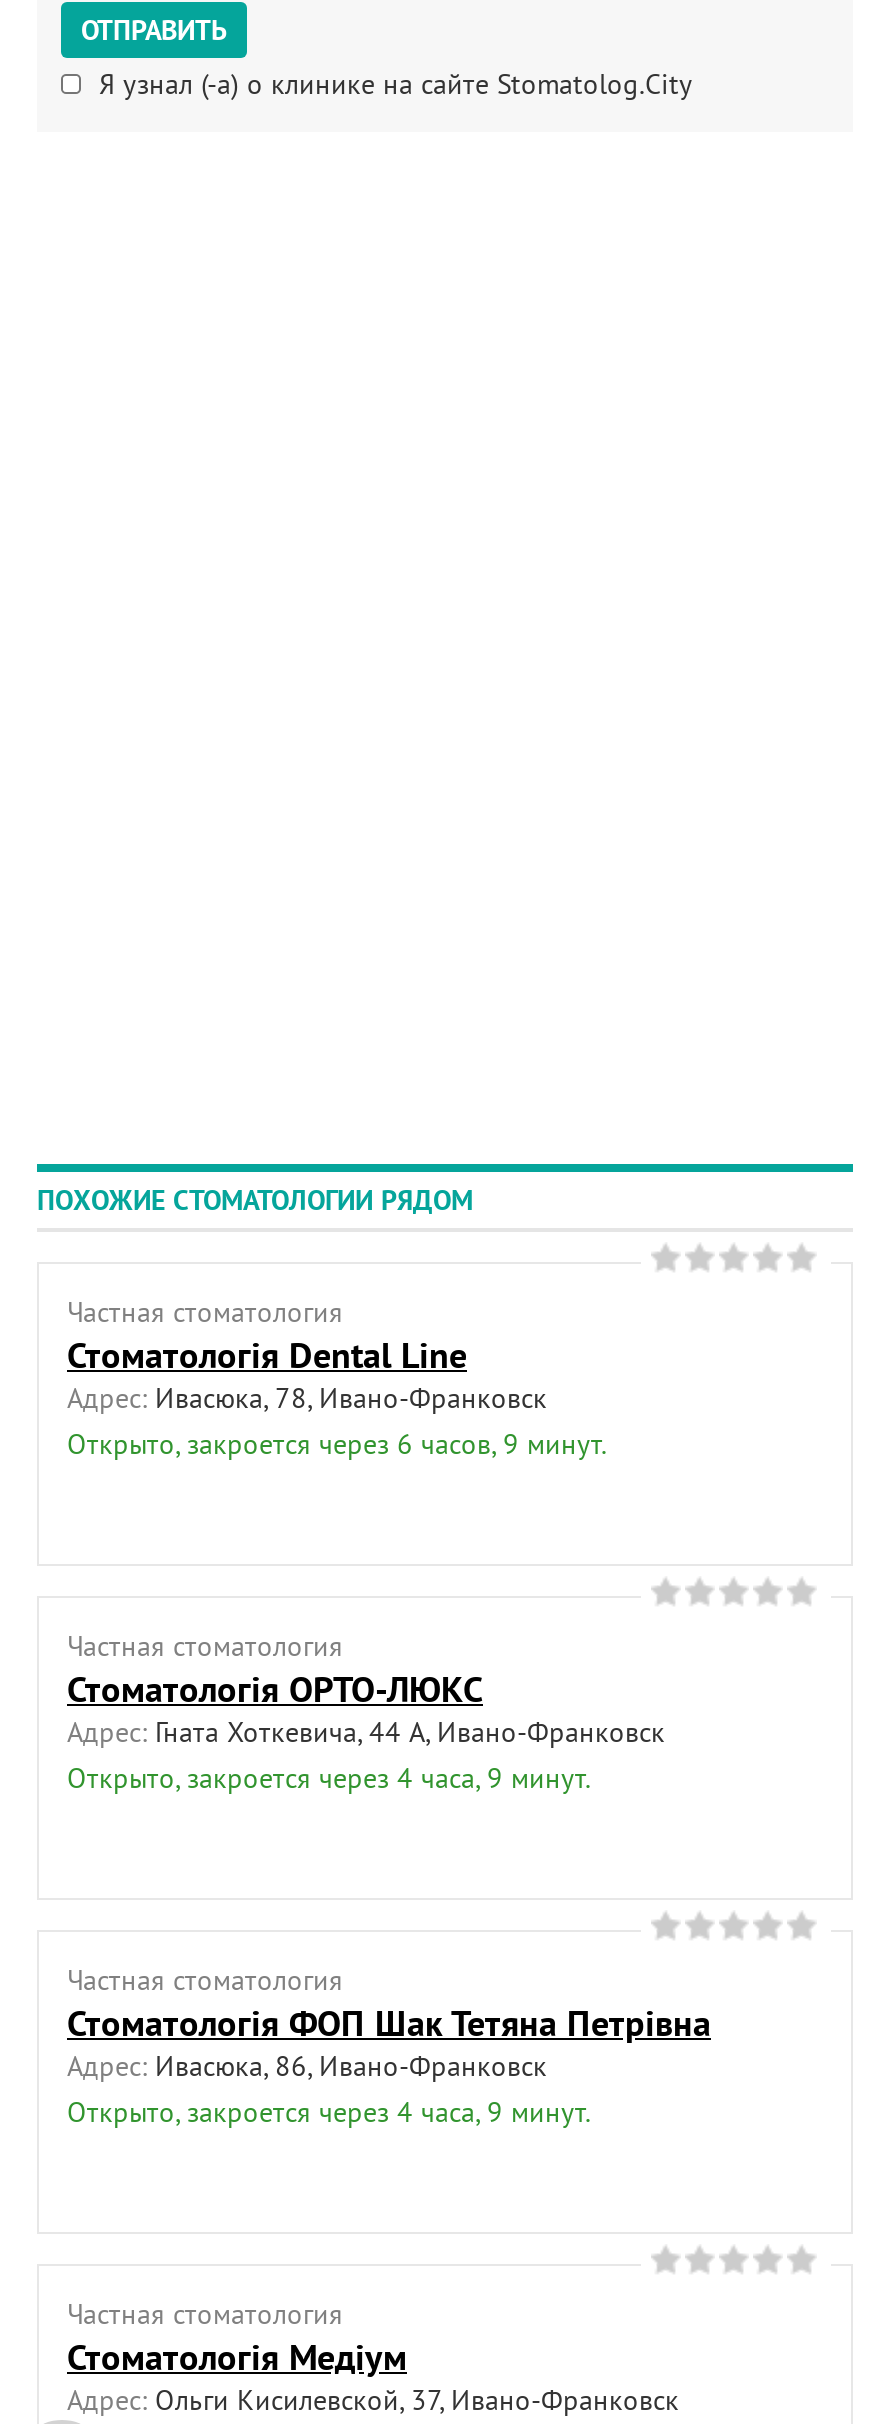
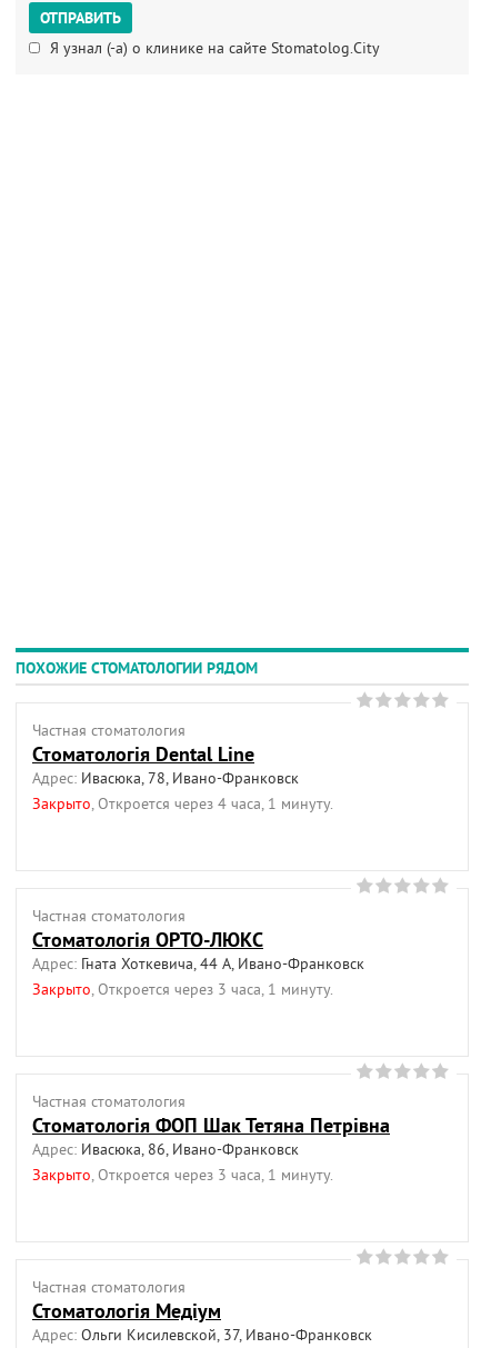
- Открыто, закроется через 6 часов, 9 минут.
+ Закрыто, Откроется через 4 часа, 1 минуту.

- Открыто, закроется через 4 часа, 9 минут.
+ Закрыто, Откроется через 3 часа, 1 минуту.

- Открыто, закроется через 4 часа, 9 минут.
+ Закрыто, Откроется через 3 часа, 1 минуту.
